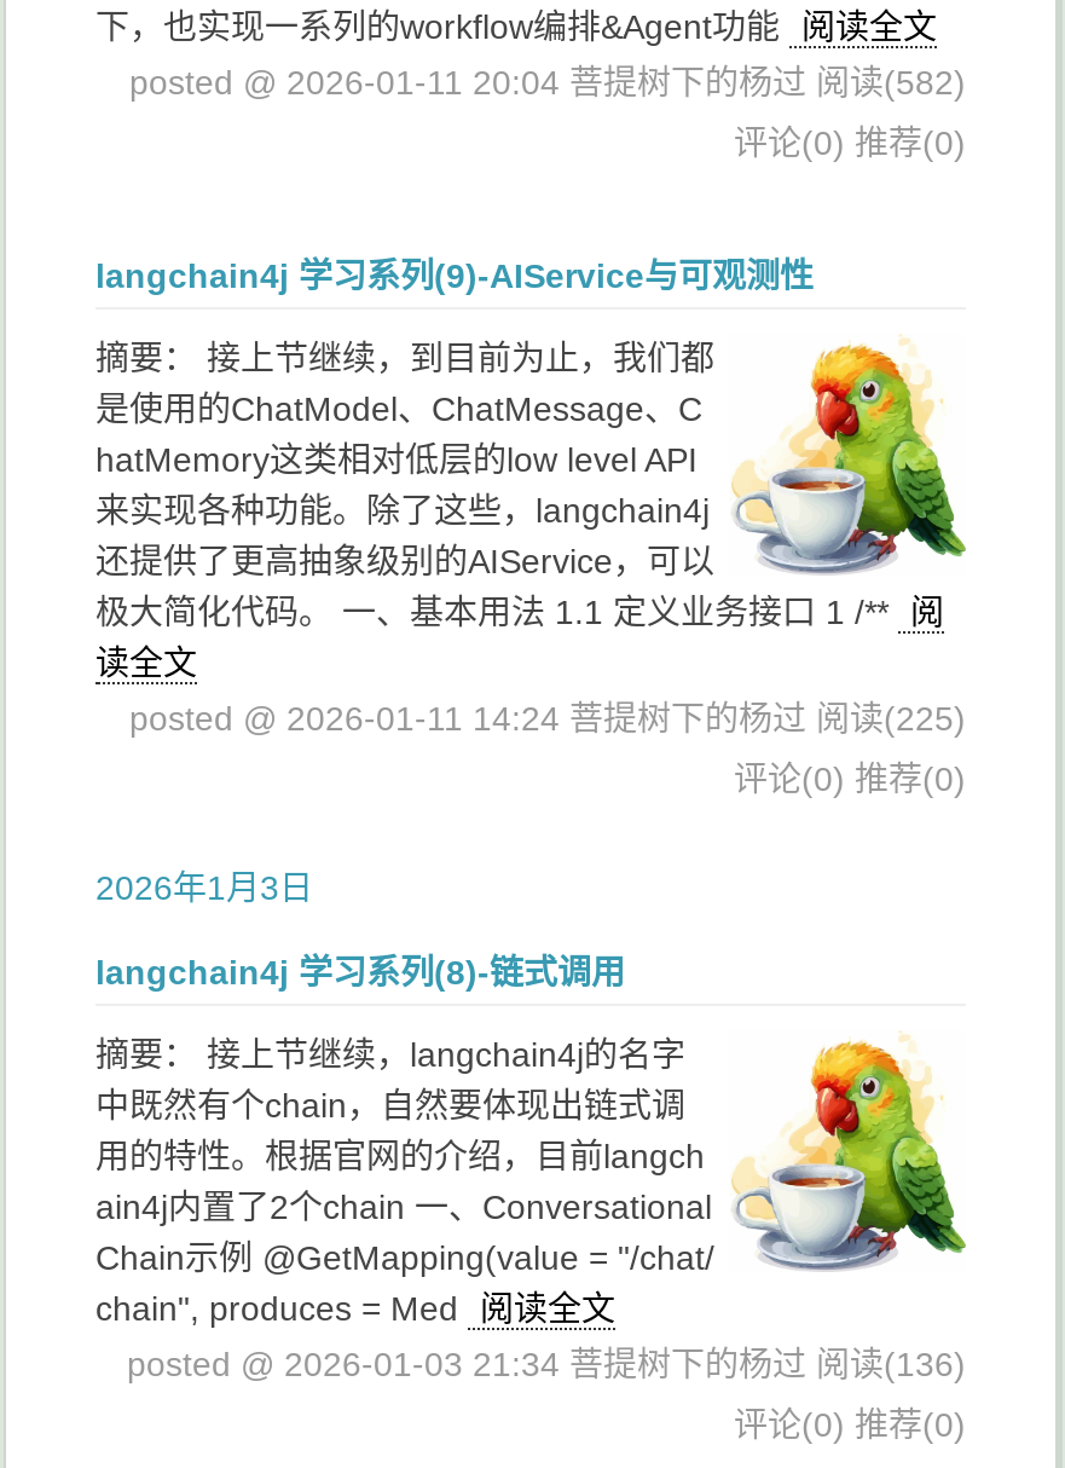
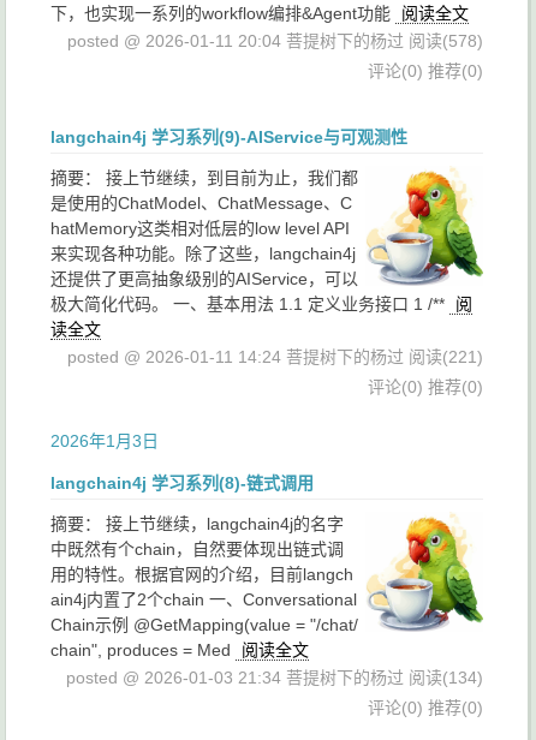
- posted @ 2026-01-11 20:04 菩提树下的杨过阅读(582)
+ posted @ 2026-01-11 20:04 菩提树下的杨过阅读(578)

- posted @ 2026-01-11 14:24 菩提树下的杨过阅读(225)
+ posted @ 2026-01-11 14:24 菩提树下的杨过阅读(221)

- posted @ 2026-01-03 21:34 菩提树下的杨过阅读(136)
+ posted @ 2026-01-03 21:34 菩提树下的杨过阅读(134)
